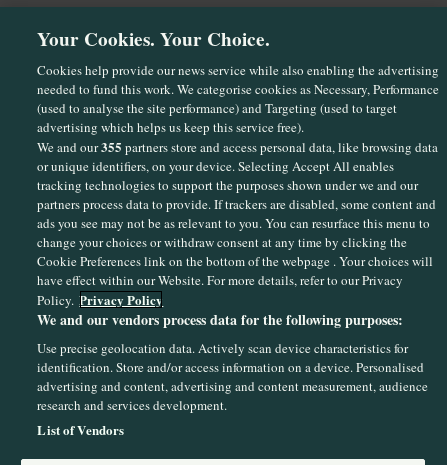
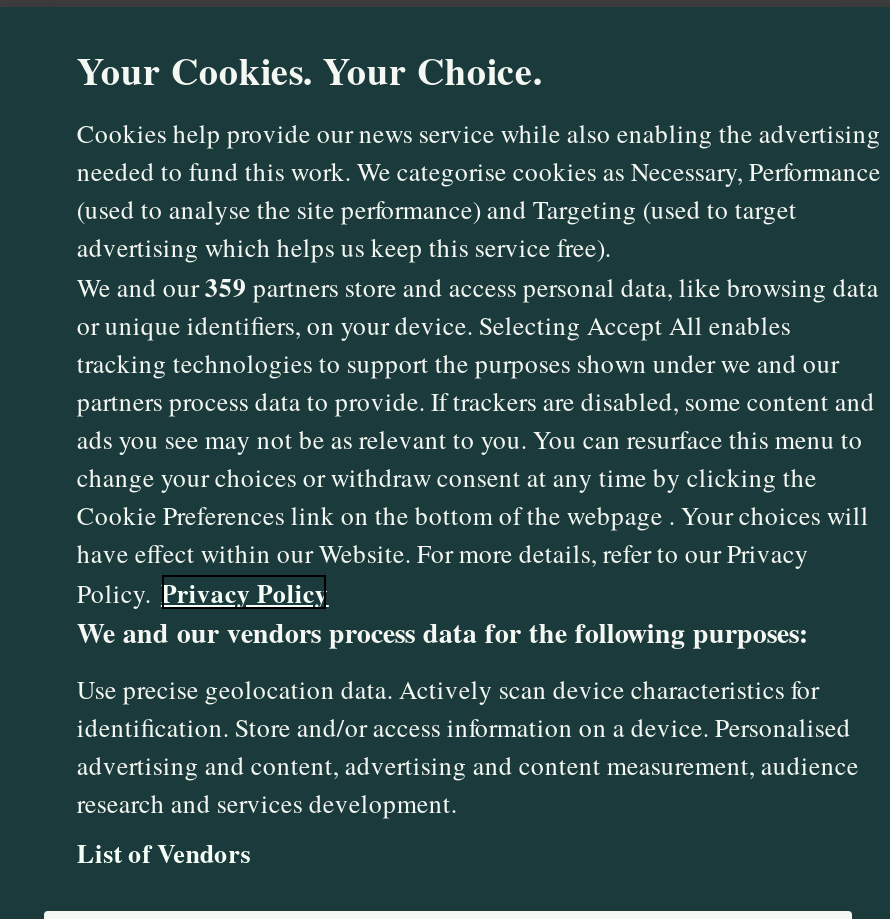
- We and our355 partners store and access personal data, like browsing data
+ We and our359 partners store and access personal data, like browsing data
